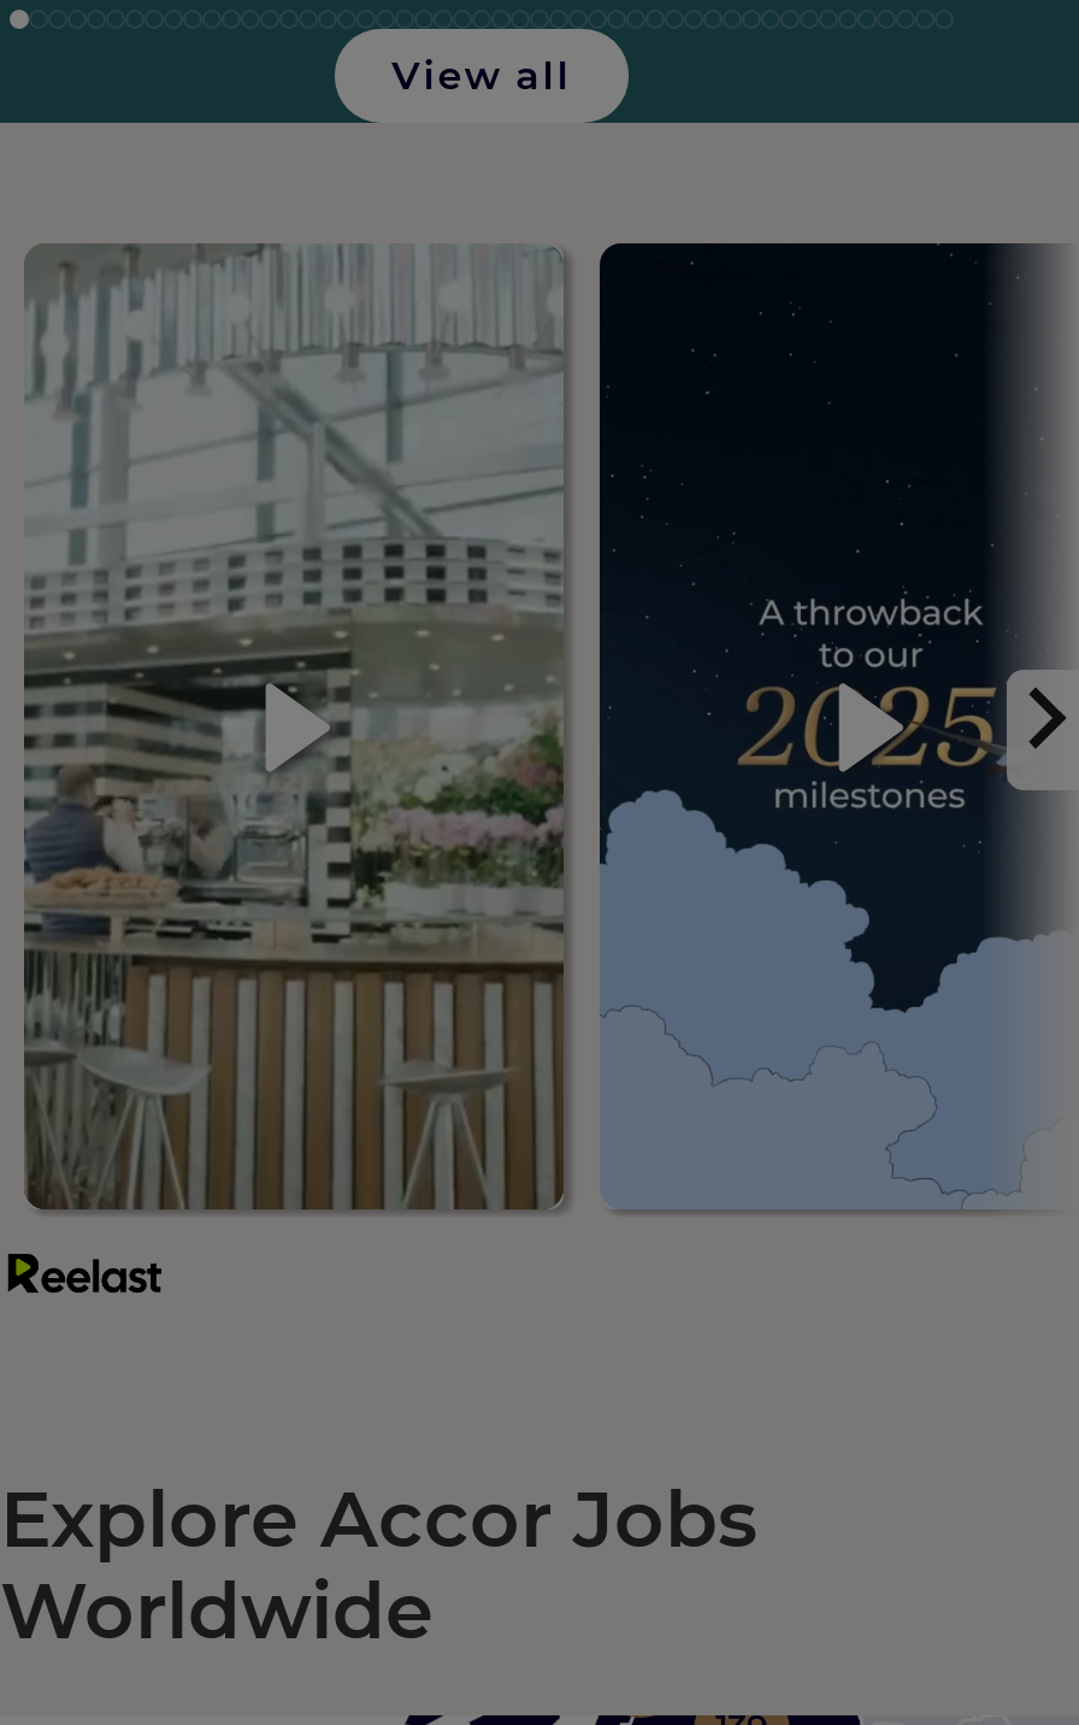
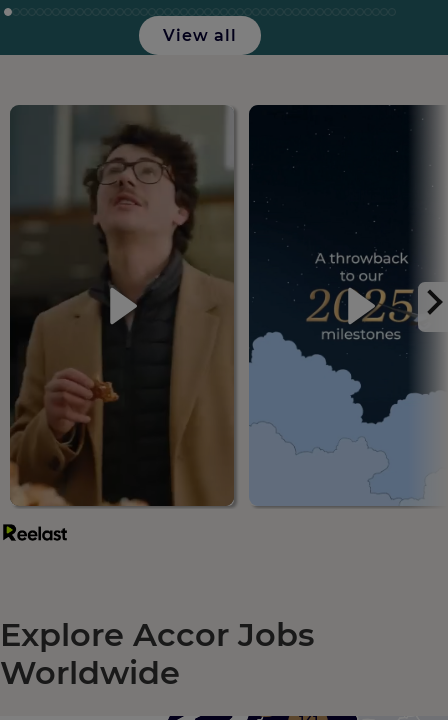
- [image]
+ [image]
